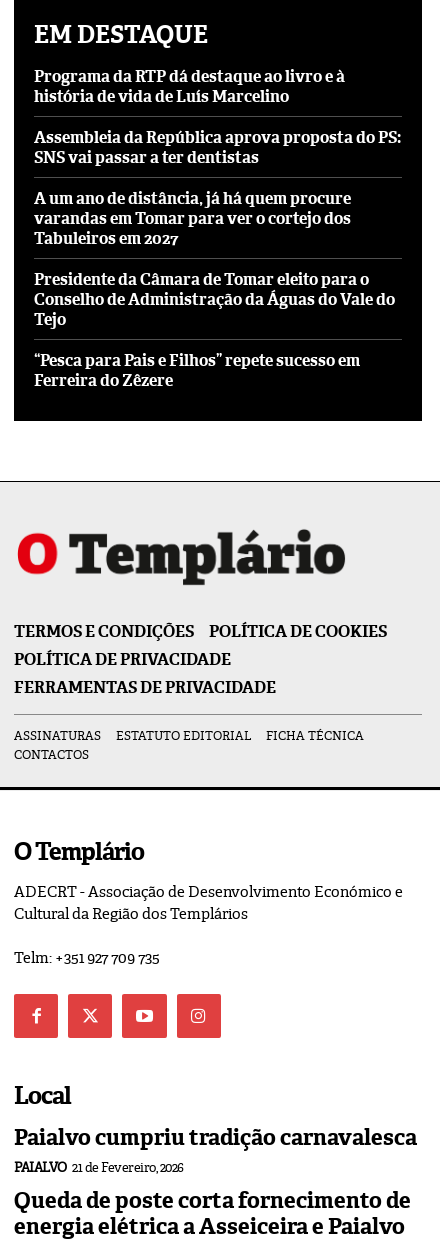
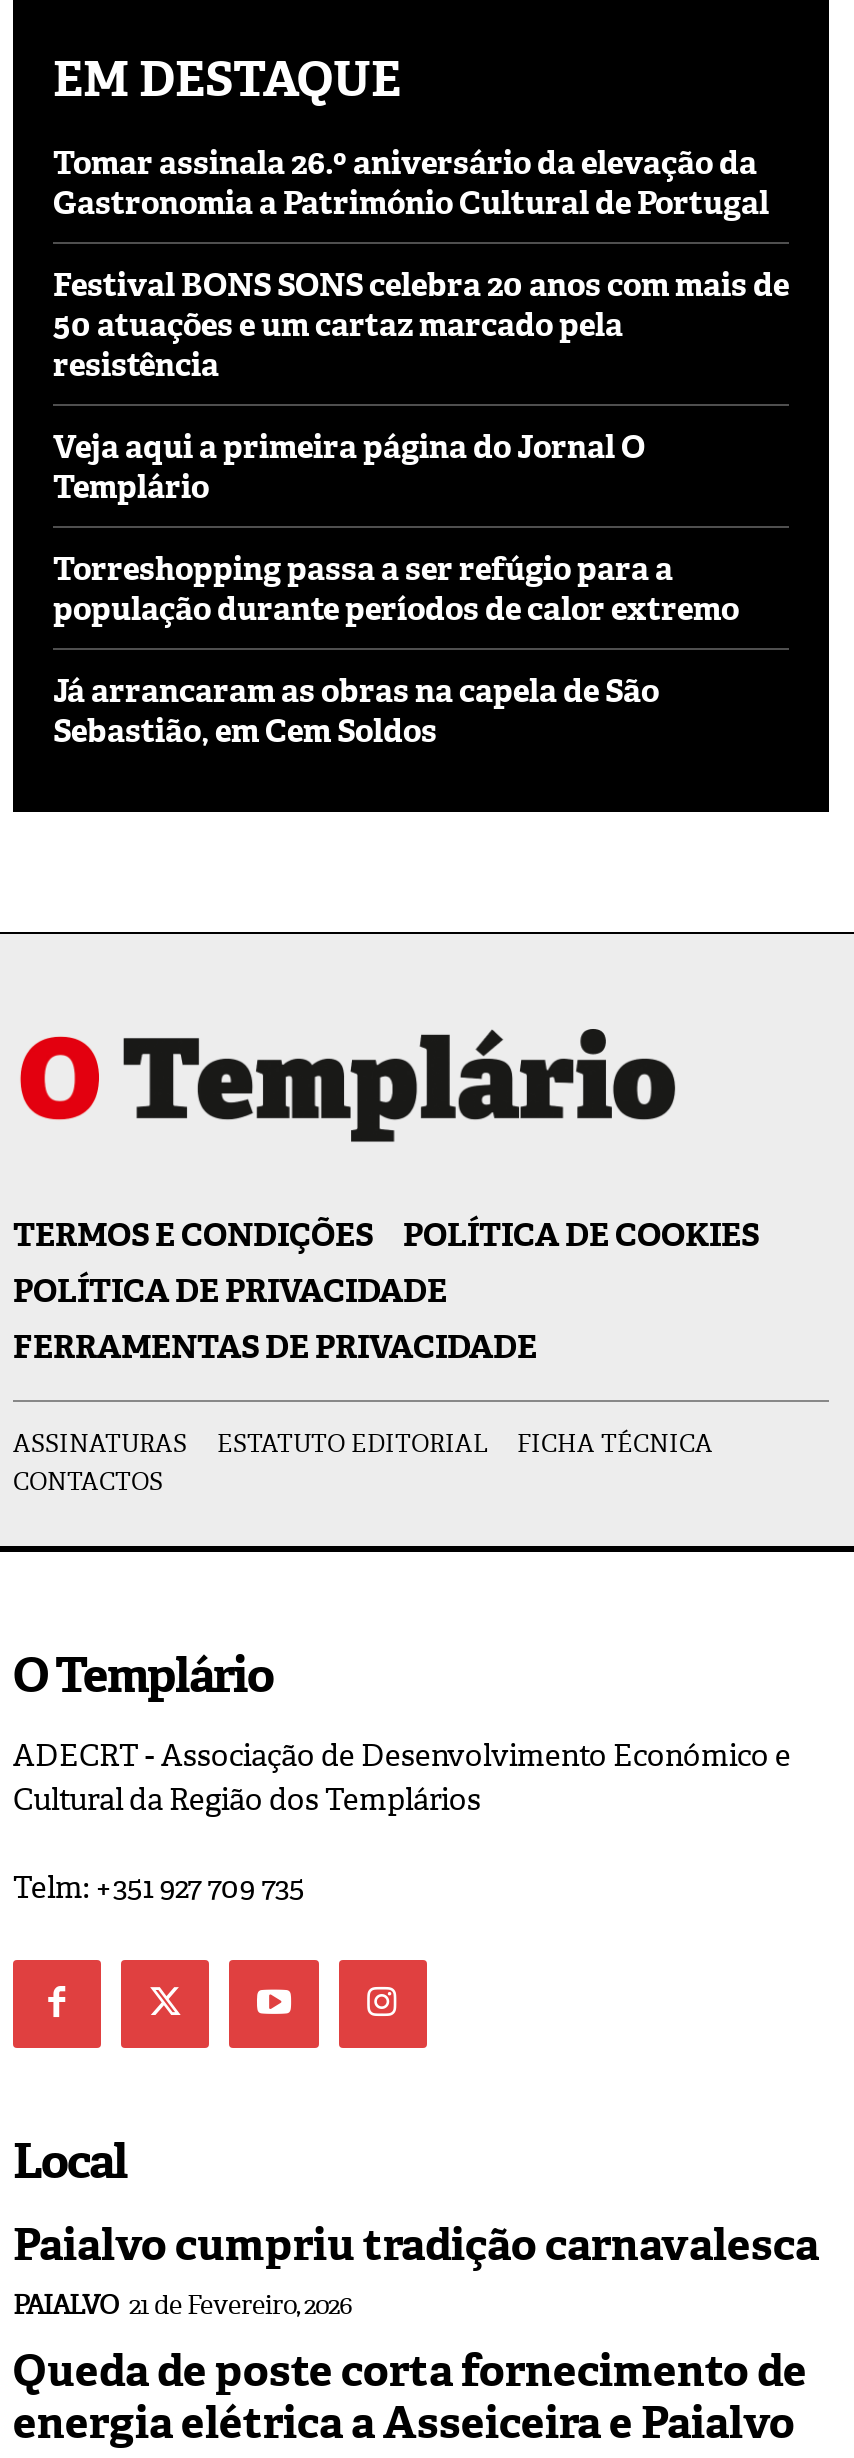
- Programa da RTP dá destaque ao livro e à
- história de vida de Luís Marcelino
+ Tomar assinala 26.º aniversário da elevação da
+ Gastronomia a Património Cultural de Portugal

- Assembleia da República aprova proposta do PS:
- SNS vai passar a ter dentistas
+ Festival BONS SONS celebra 20 anos com mais de
+ 50 atuações e um cartaz marcado pela
+ resistência

- A um ano de distância, já há quem procure
- varandas em Tomar para ver o cortejo dos
- Tabuleiros em 2027
+ Veja aqui a primeira página do Jornal O
+ Templário

- Presidente da Câmara de Tomar eleito para o
- Conselho de Administração da Águas do Vale do
- Tejo
+ Torreshopping passa a ser refúgio para a
+ população durante períodos de calor extremo

- “Pesca para Pais e Filhos” repete sucesso em
- Ferreira do Zêzere
+ Já arrancaram as obras na capela de São
+ Sebastião, em Cem Soldos
